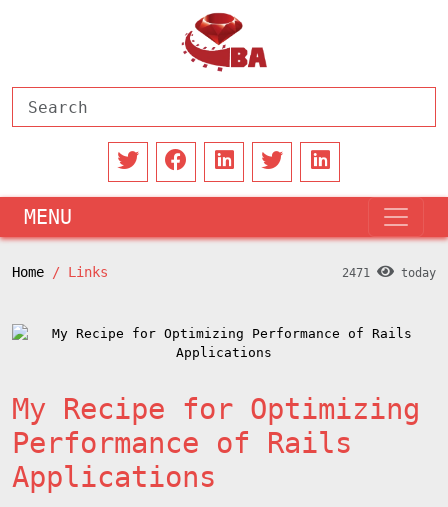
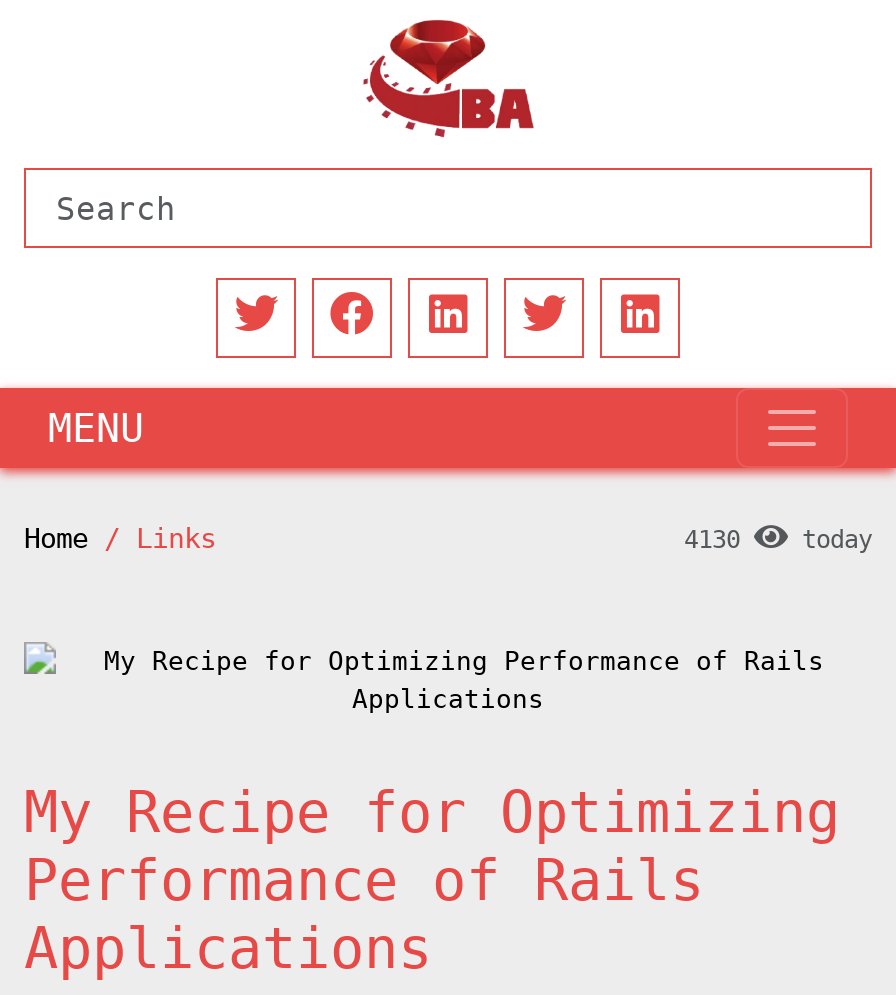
- 2471 today
+ 4130 today
